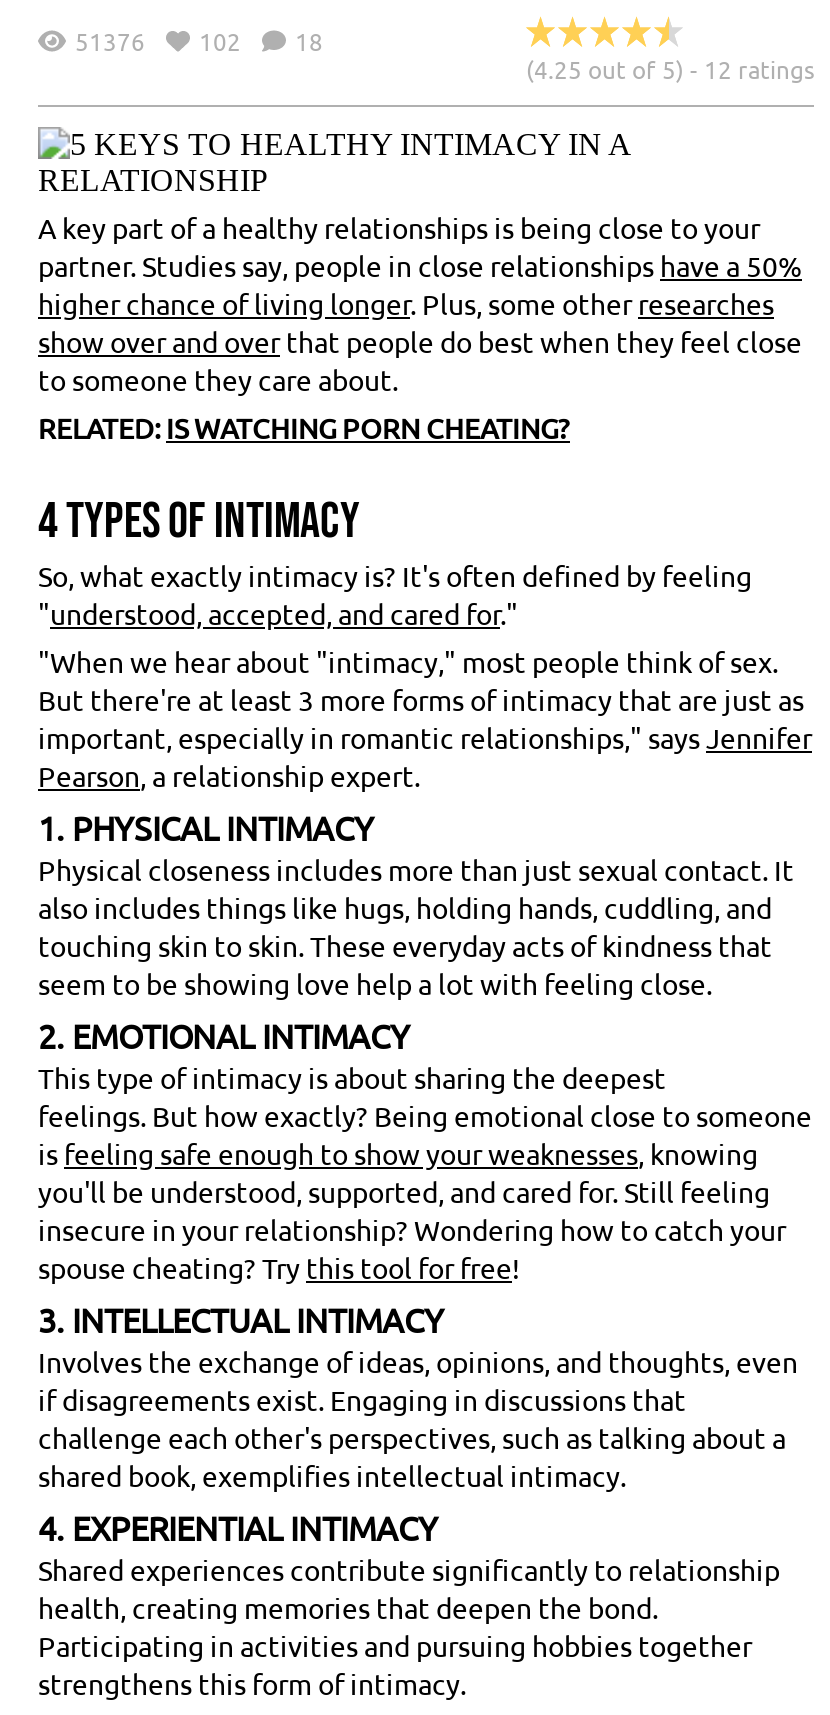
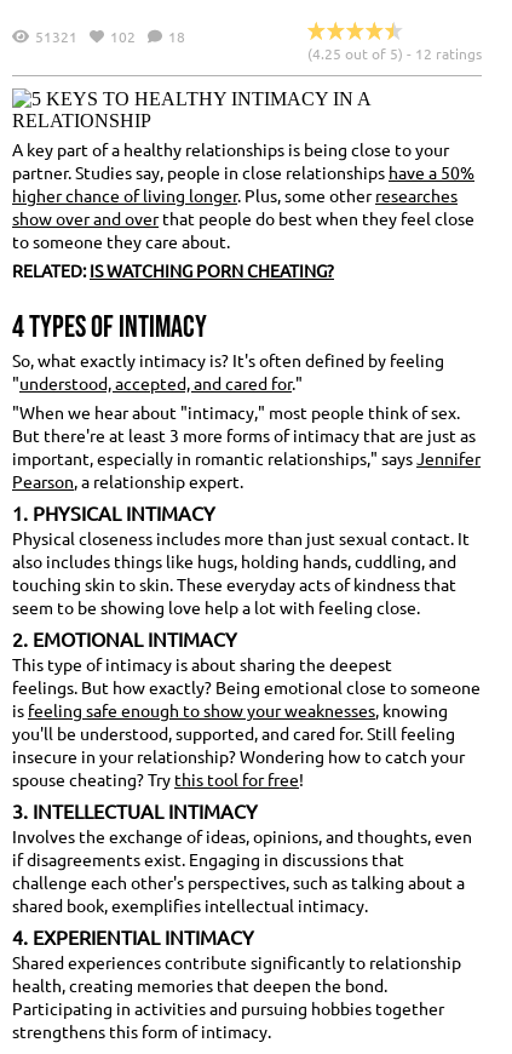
- 51376 102 18
+ 51321 102 18
